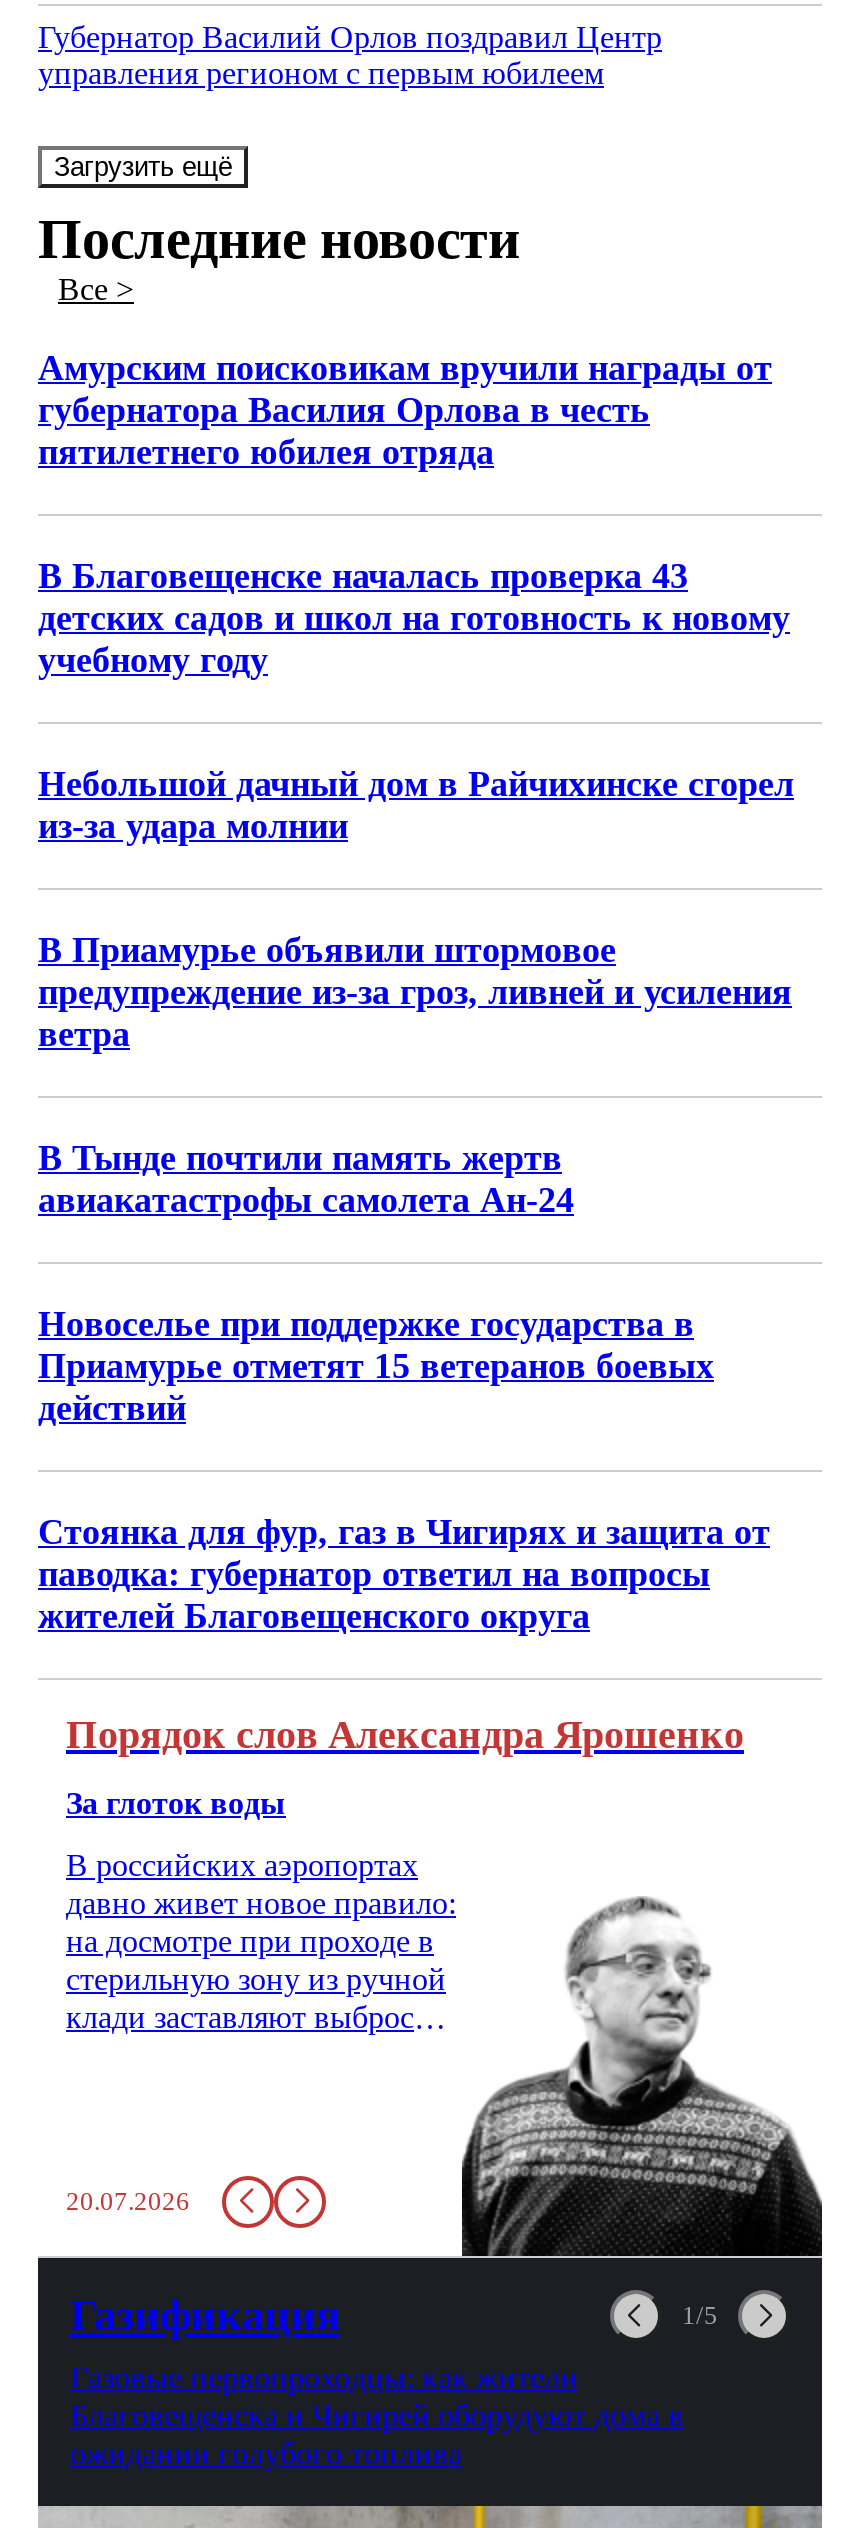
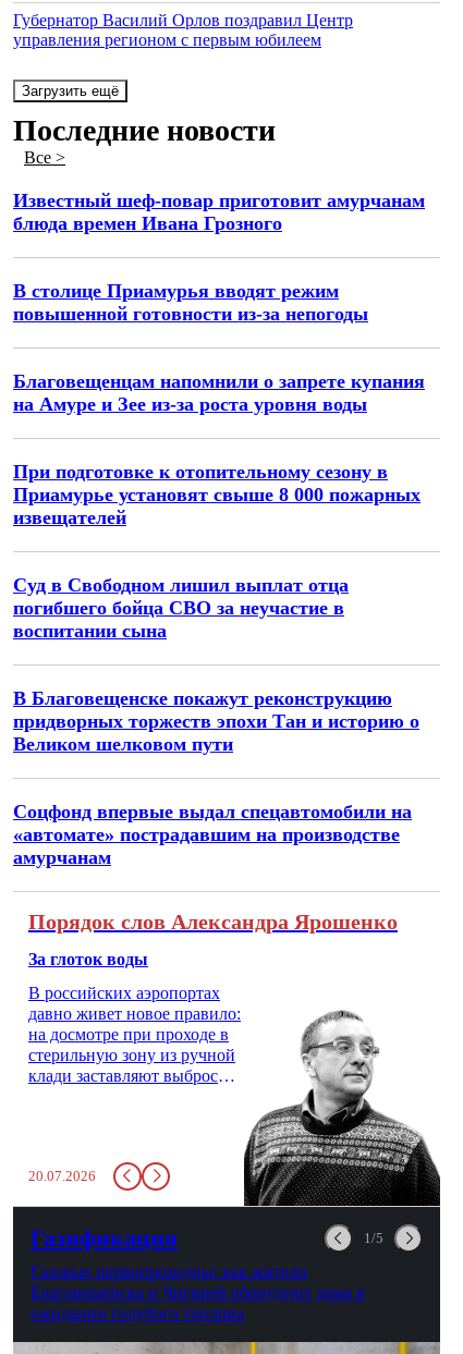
- Амурским поисковикам вручили награды от
- губернатора Василия Орлова в честь
- пятилетнего юбилея отряда
+ Известный шеф-повар приготовит амурчанам
+ блюда времен Ивана Грозного

- В Благовещенске началась проверка 43
- детских садов и школ на готовность к новому
- учебному году
+ В столице Приамурья вводят режим
+ повышенной готовности из-за непогоды

- Небольшой дачный дом в Райчихинске сгорел
- из-за удара молнии
+ Благовещенцам напомнили о запрете купания
+ на Амуре и Зее из-за роста уровня воды

- В Приамурье объявили штормовое
- предупреждение из-за гроз, ливней и усиления
- ветра
+ При подготовке к отопительному сезону в
+ Приамурье установят свыше 8 000 пожарных
+ извещателей

- В Тынде почтили память жертв
- авиакатастрофы самолета Ан-24
+ Суд в Свободном лишил выплат отца
+ погибшего бойца СВО за неучастие в
+ воспитании сына

- Новоселье при поддержке государства в
- Приамурье отметят 15 ветеранов боевых
- действий
+ В Благовещенске покажут реконструкцию
+ придворных торжеств эпохи Тан и историю о
+ Великом шелковом пути

- Стоянка для фур, газ в Чигирях и защита от
- паводка: губернатор ответил на вопросы
- жителей Благовещенского округа
+ Соцфонд впервые выдал спецавтомобили на
+ «автомате» пострадавшим на производстве
+ амурчанам
